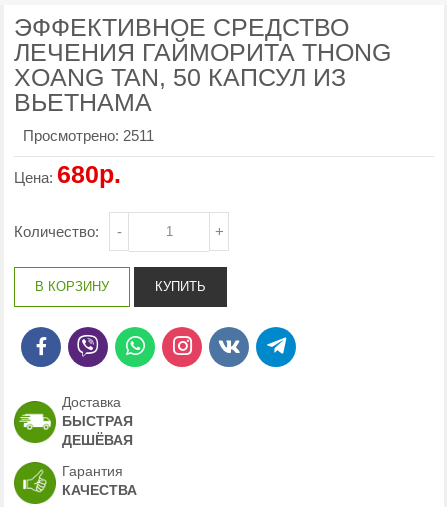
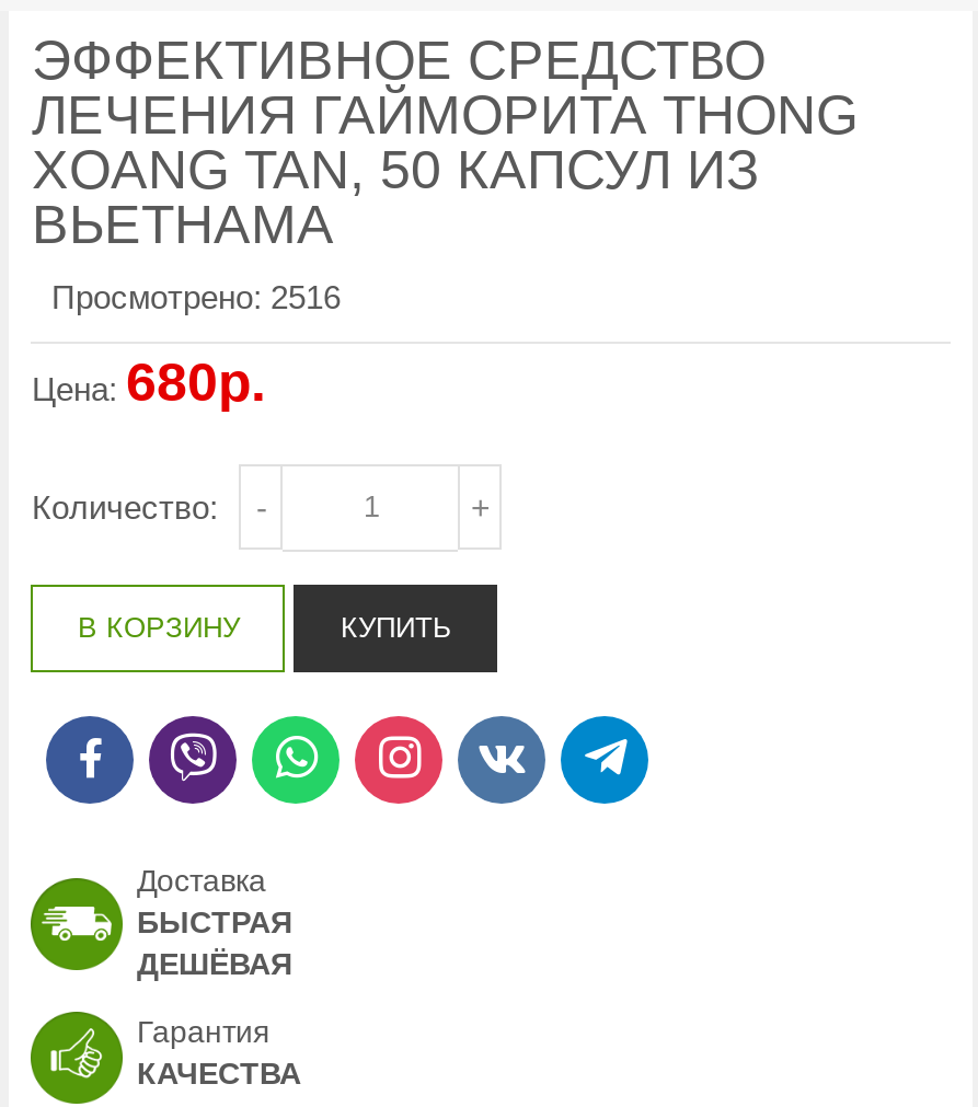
- Просмотрено: 2511
+ Просмотрено: 2516
